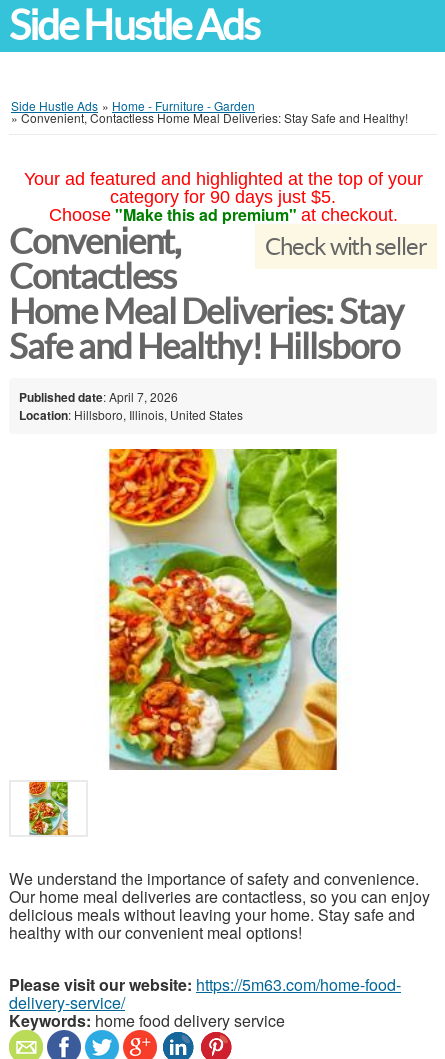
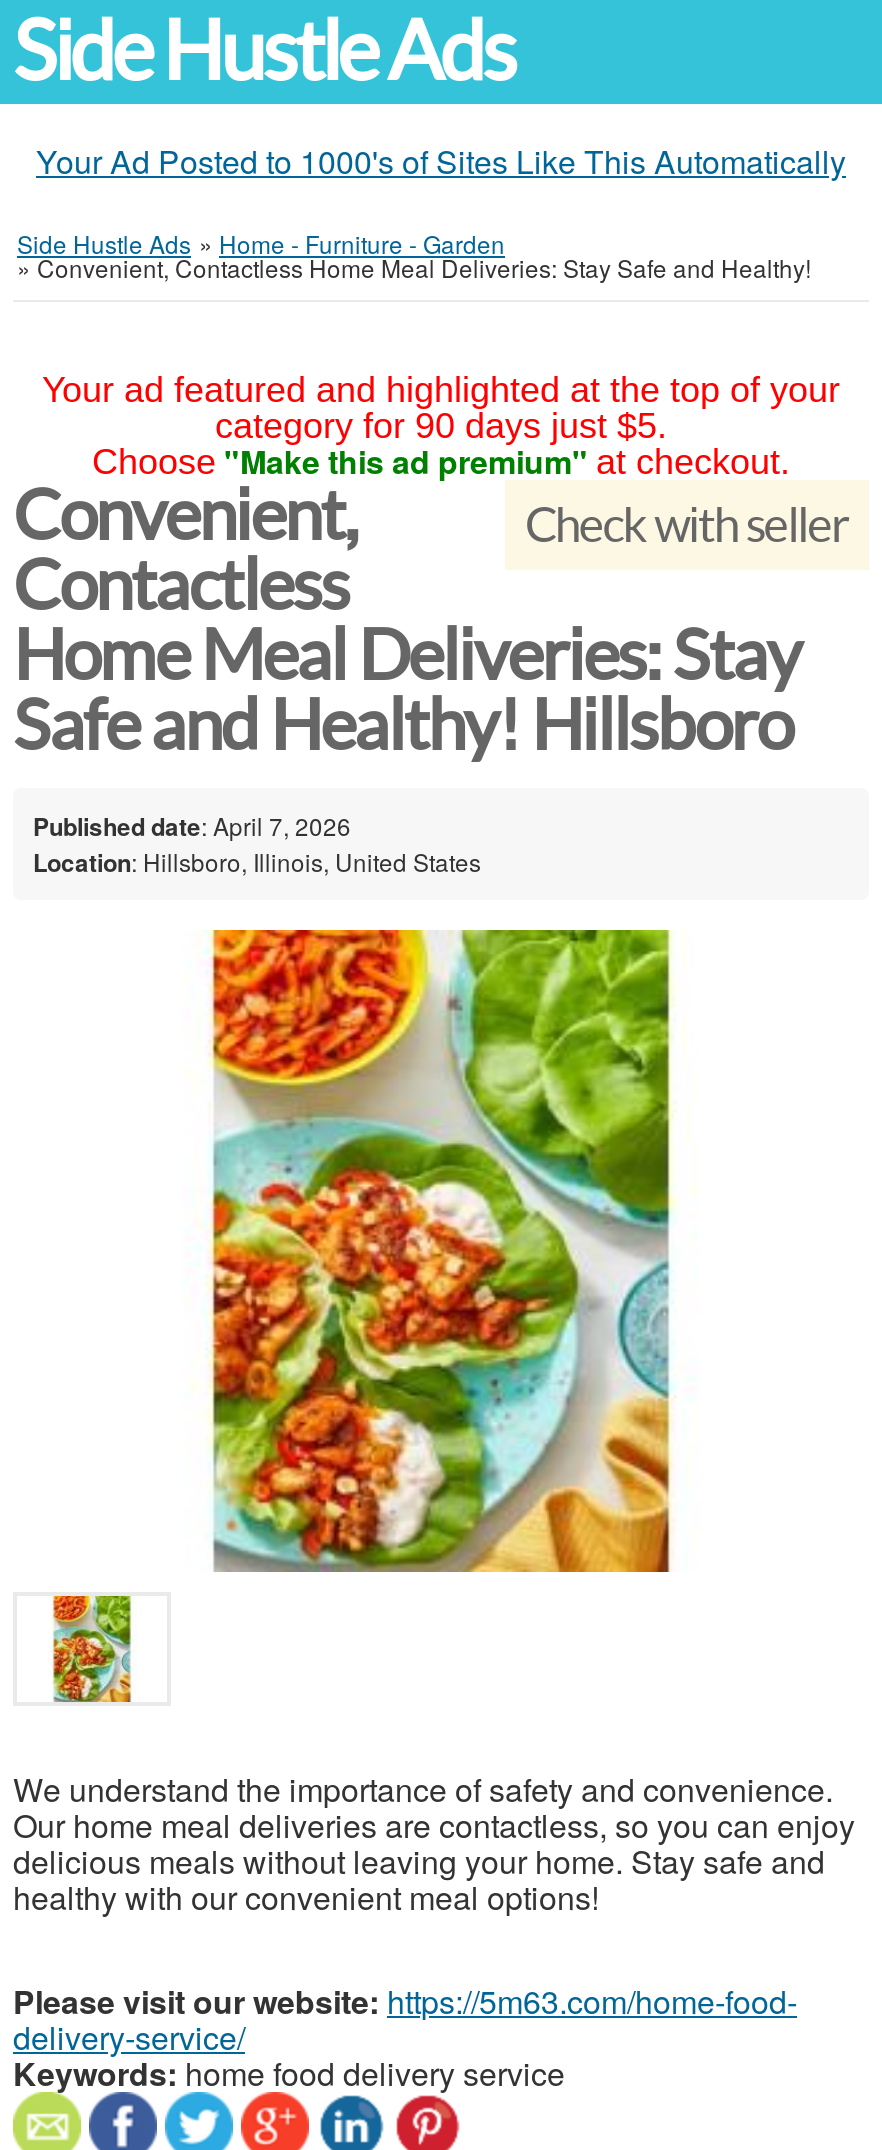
+ Your Ad Posted to 1000's of Sites Like This Automatically
